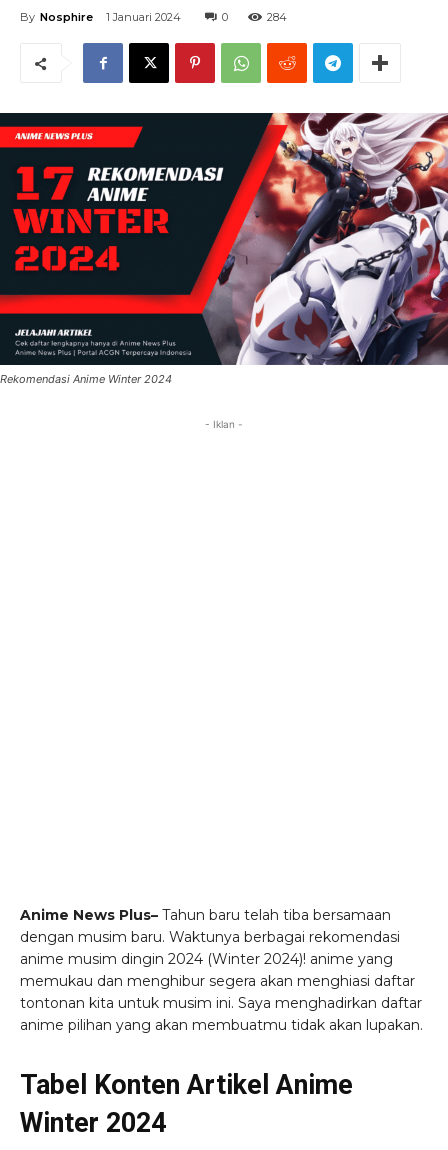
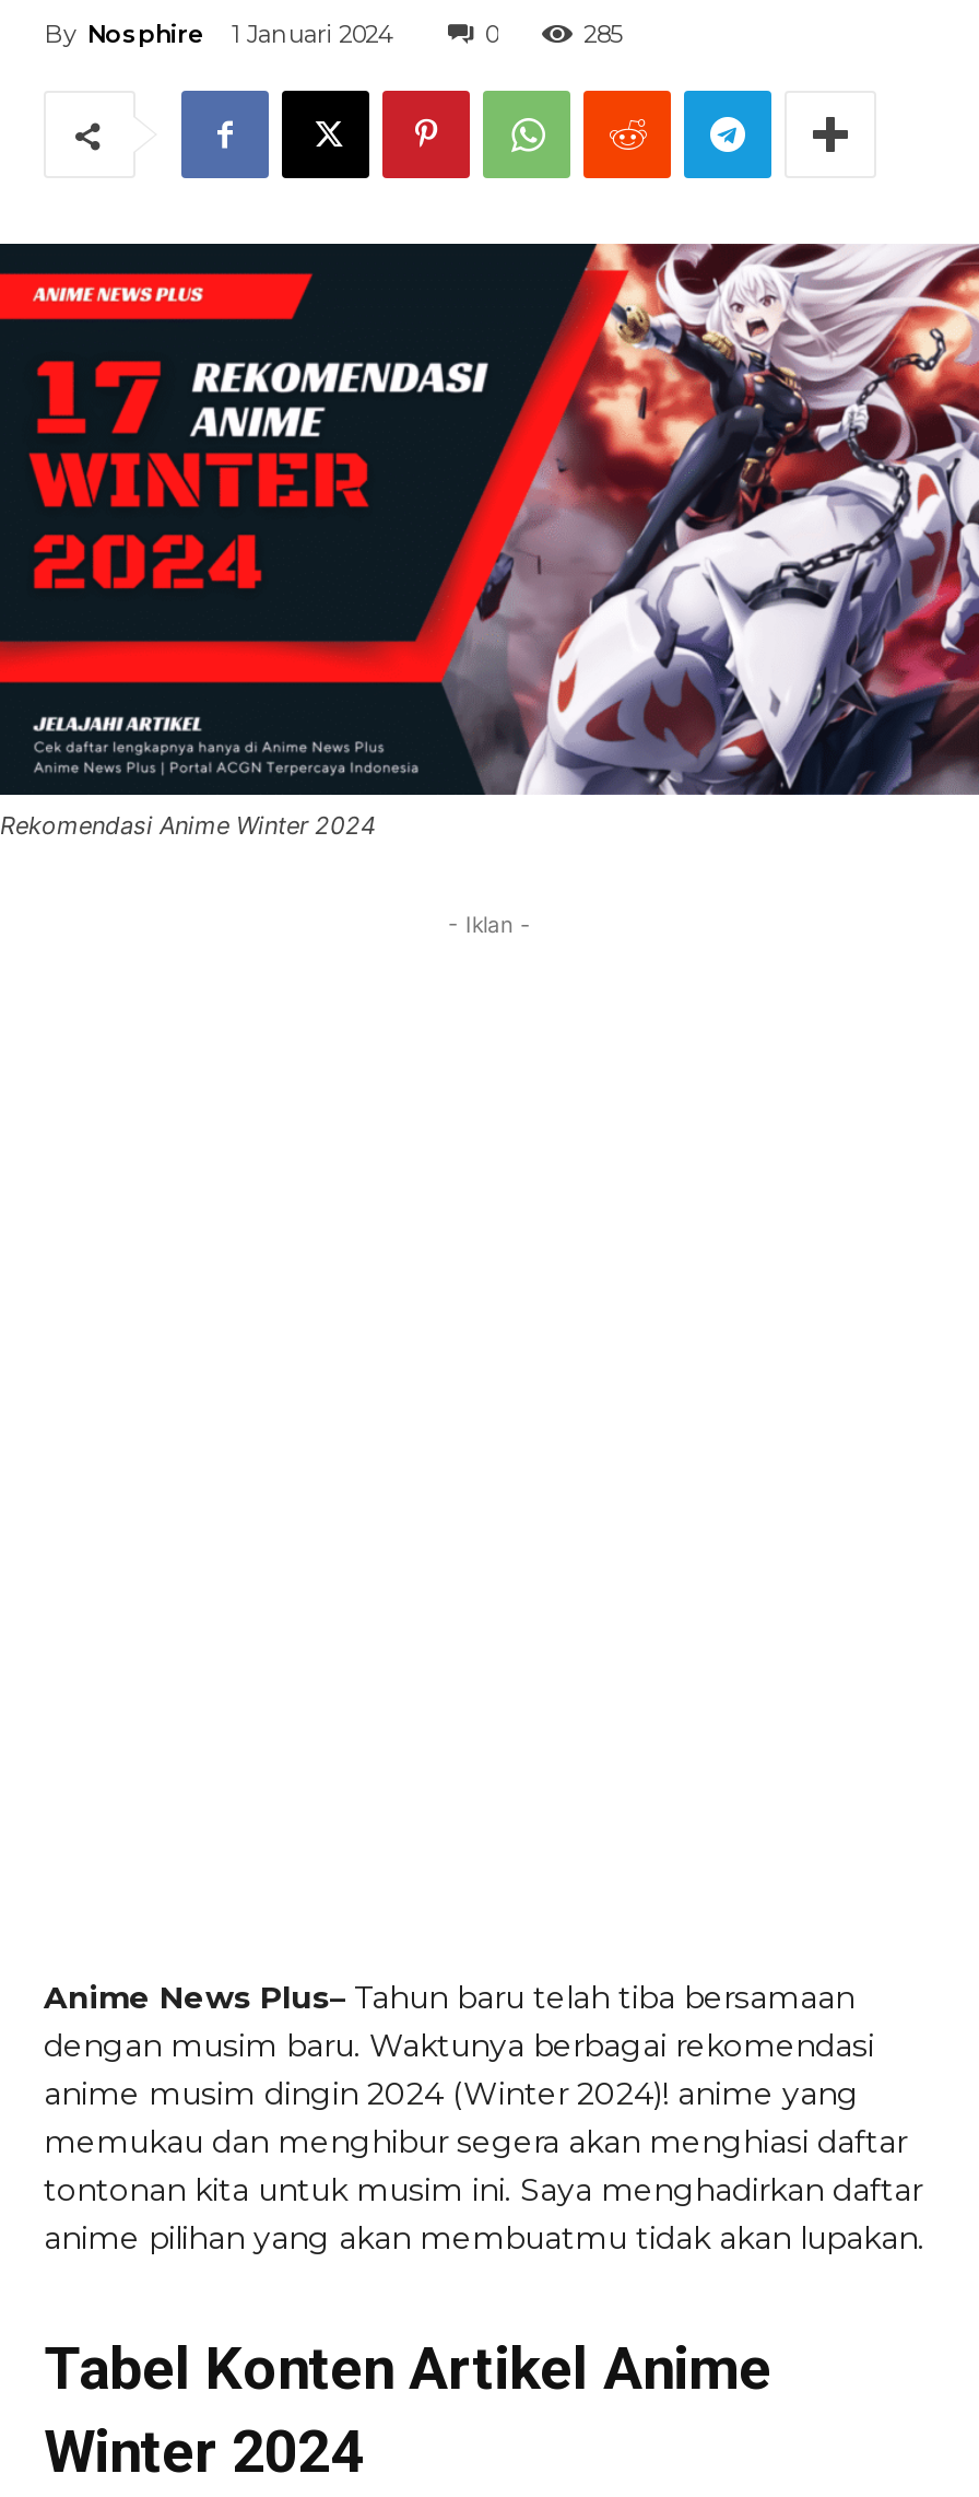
- 284
+ 285
